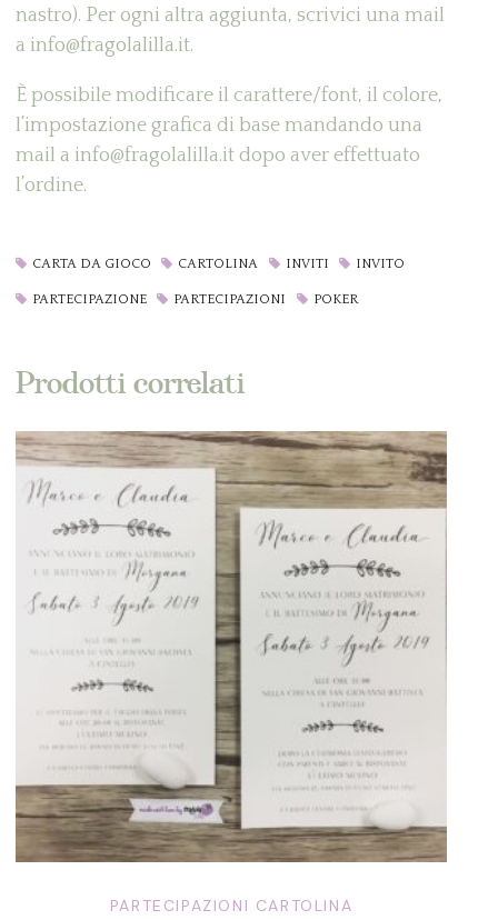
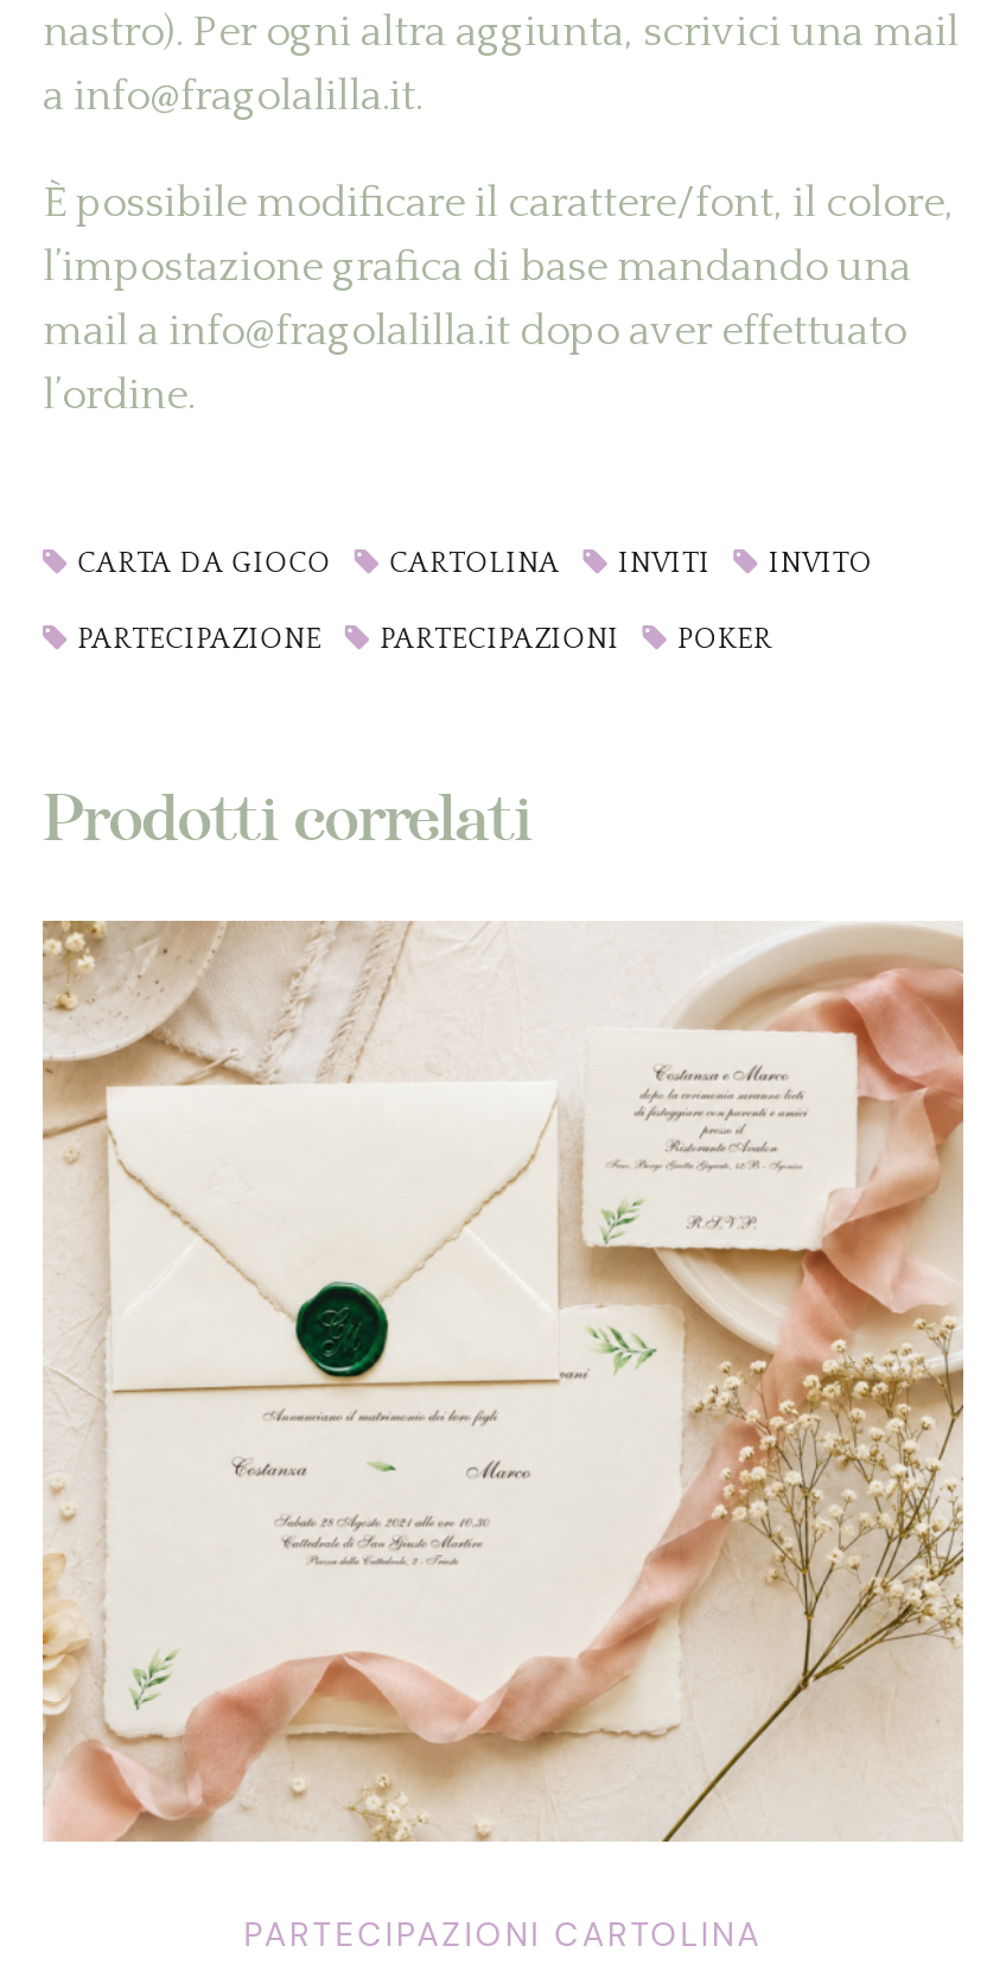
- [image]
+ [image]
